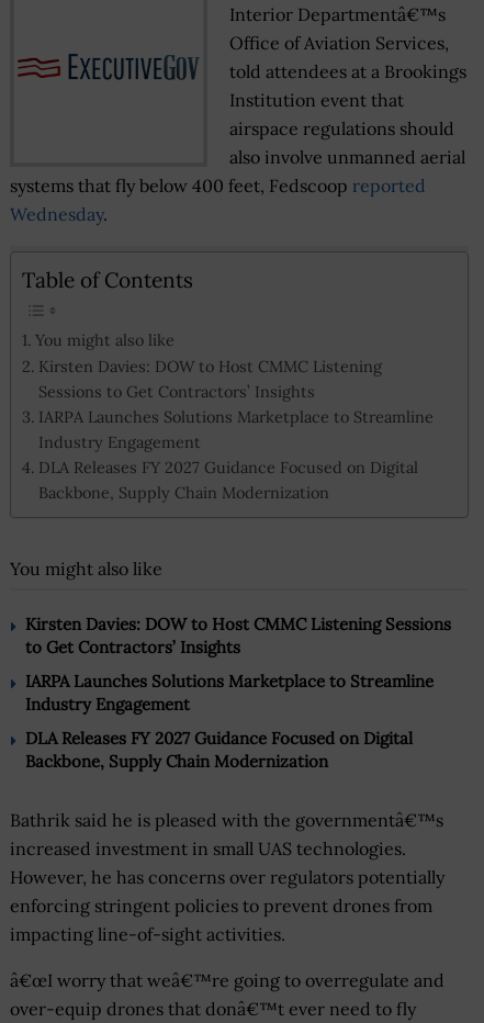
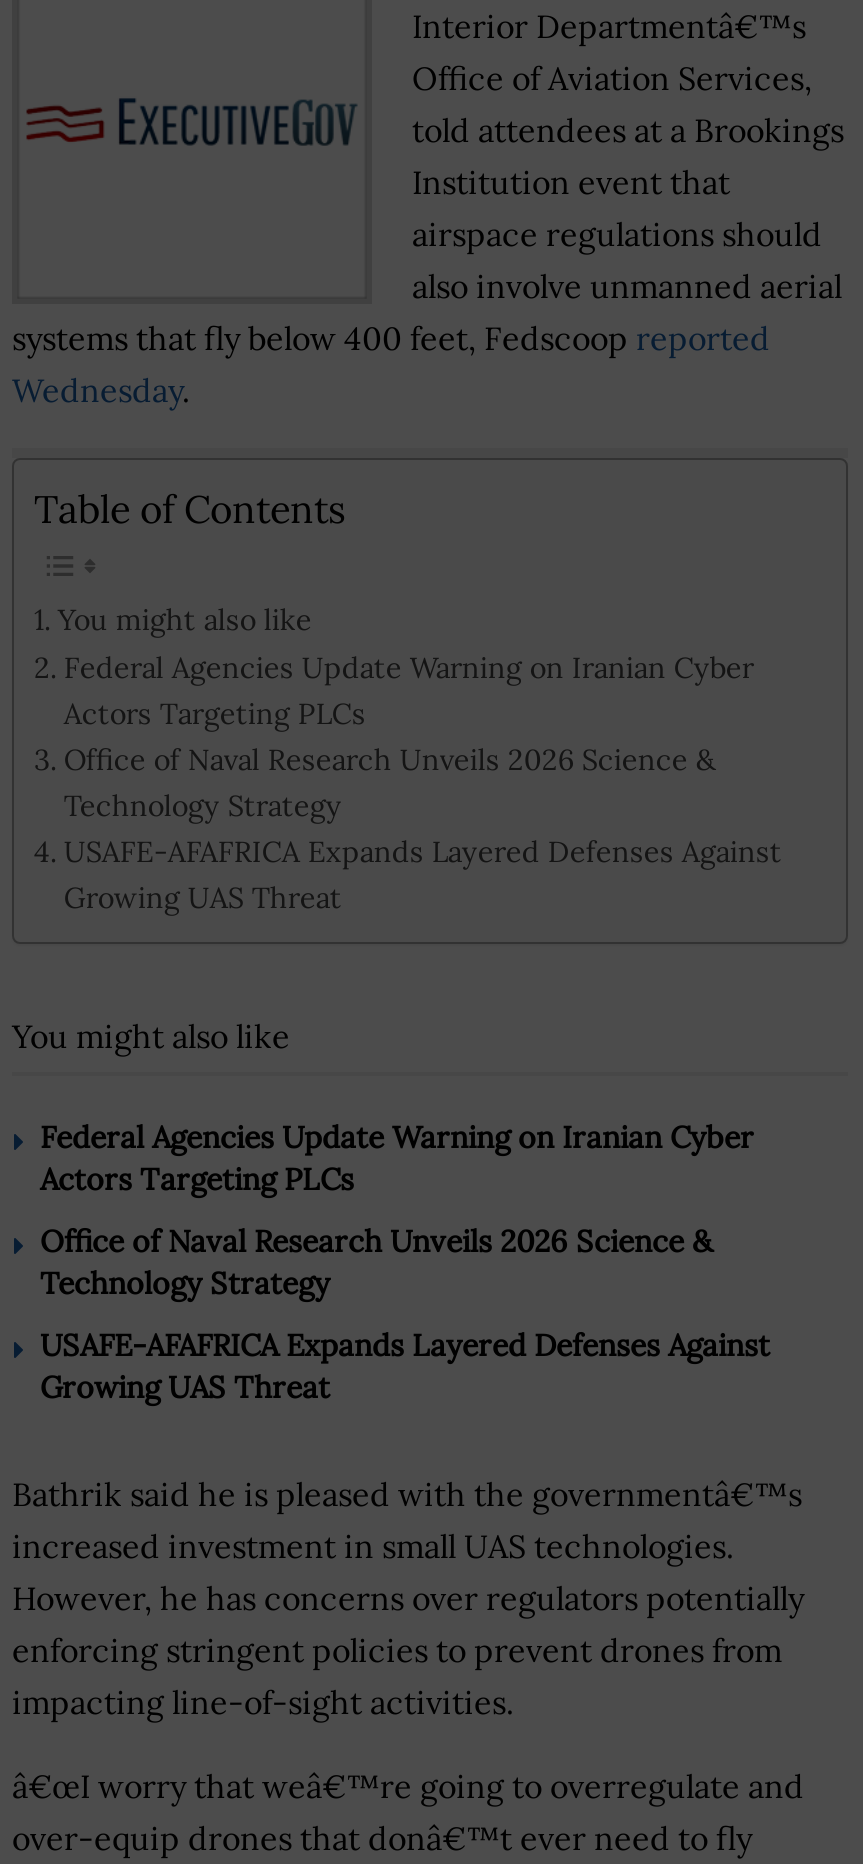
- Kirsten Davies: DOW to Host CMMC Listening
- Sessions to Get Contractors’ Insights
- IARPA Launches Solutions Marketplace to Streamline
- Industry Engagement
- DLA Releases FY 2027 Guidance Focused on Digital
- Backbone, Supply Chain Modernization
+ Federal Agencies Update Warning on Iranian Cyber
+ Actors Targeting PLCs
+ Office of Naval Research Unveils 2026 Science &
+ Technology Strategy
+ USAFE-AFAFRICA Expands Layered Defenses Against
+ Growing UAS Threat

- Kirsten Davies: DOW to Host CMMC Listening Sessions
- to Get Contractors’ Insights
+ Federal Agencies Update Warning on Iranian Cyber
+ Actors Targeting PLCs

- IARPA Launches Solutions Marketplace to Streamline
- Industry Engagement
+ Office of Naval Research Unveils 2026 Science &
+ Technology Strategy

- DLA Releases FY 2027 Guidance Focused on Digital
- Backbone, Supply Chain Modernization
+ USAFE-AFAFRICA Expands Layered Defenses Against
+ Growing UAS Threat
